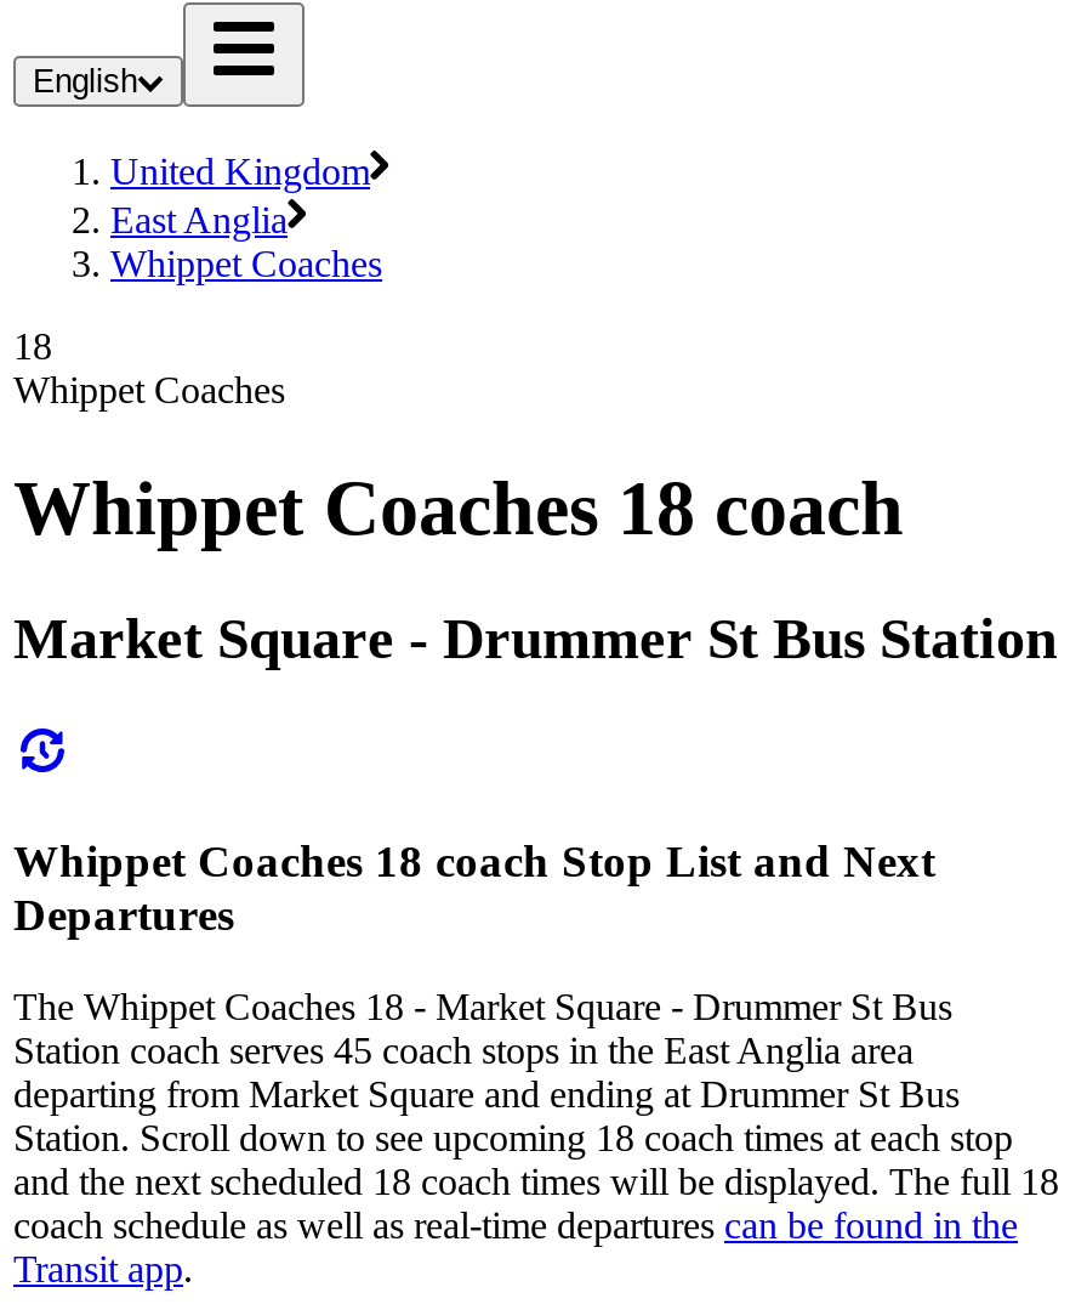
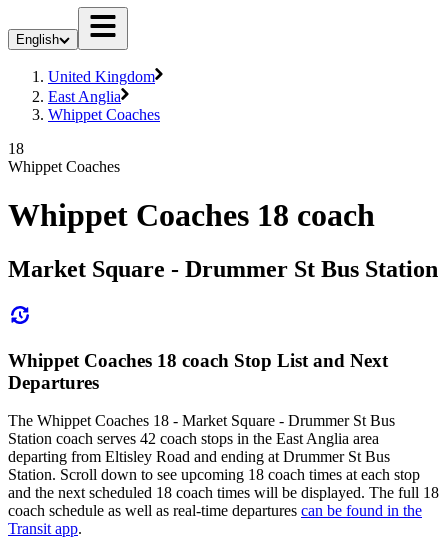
- Station coach serves 45 coach stops in the East Anglia area
+ Station coach serves 42 coach stops in the East Anglia area

- departing from Market Square and ending at Drummer St Bus
+ departing from Eltisley Road and ending at Drummer St Bus
